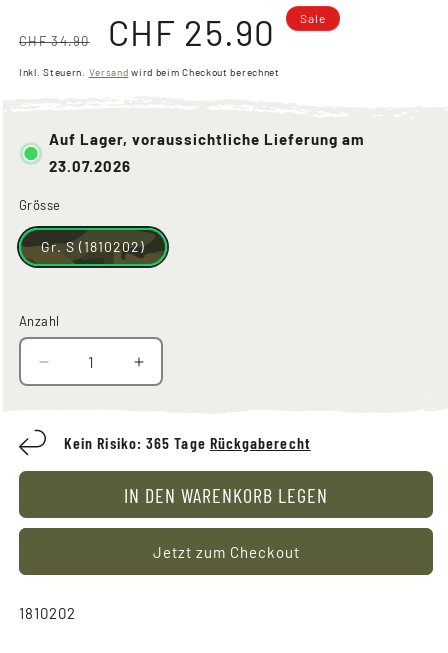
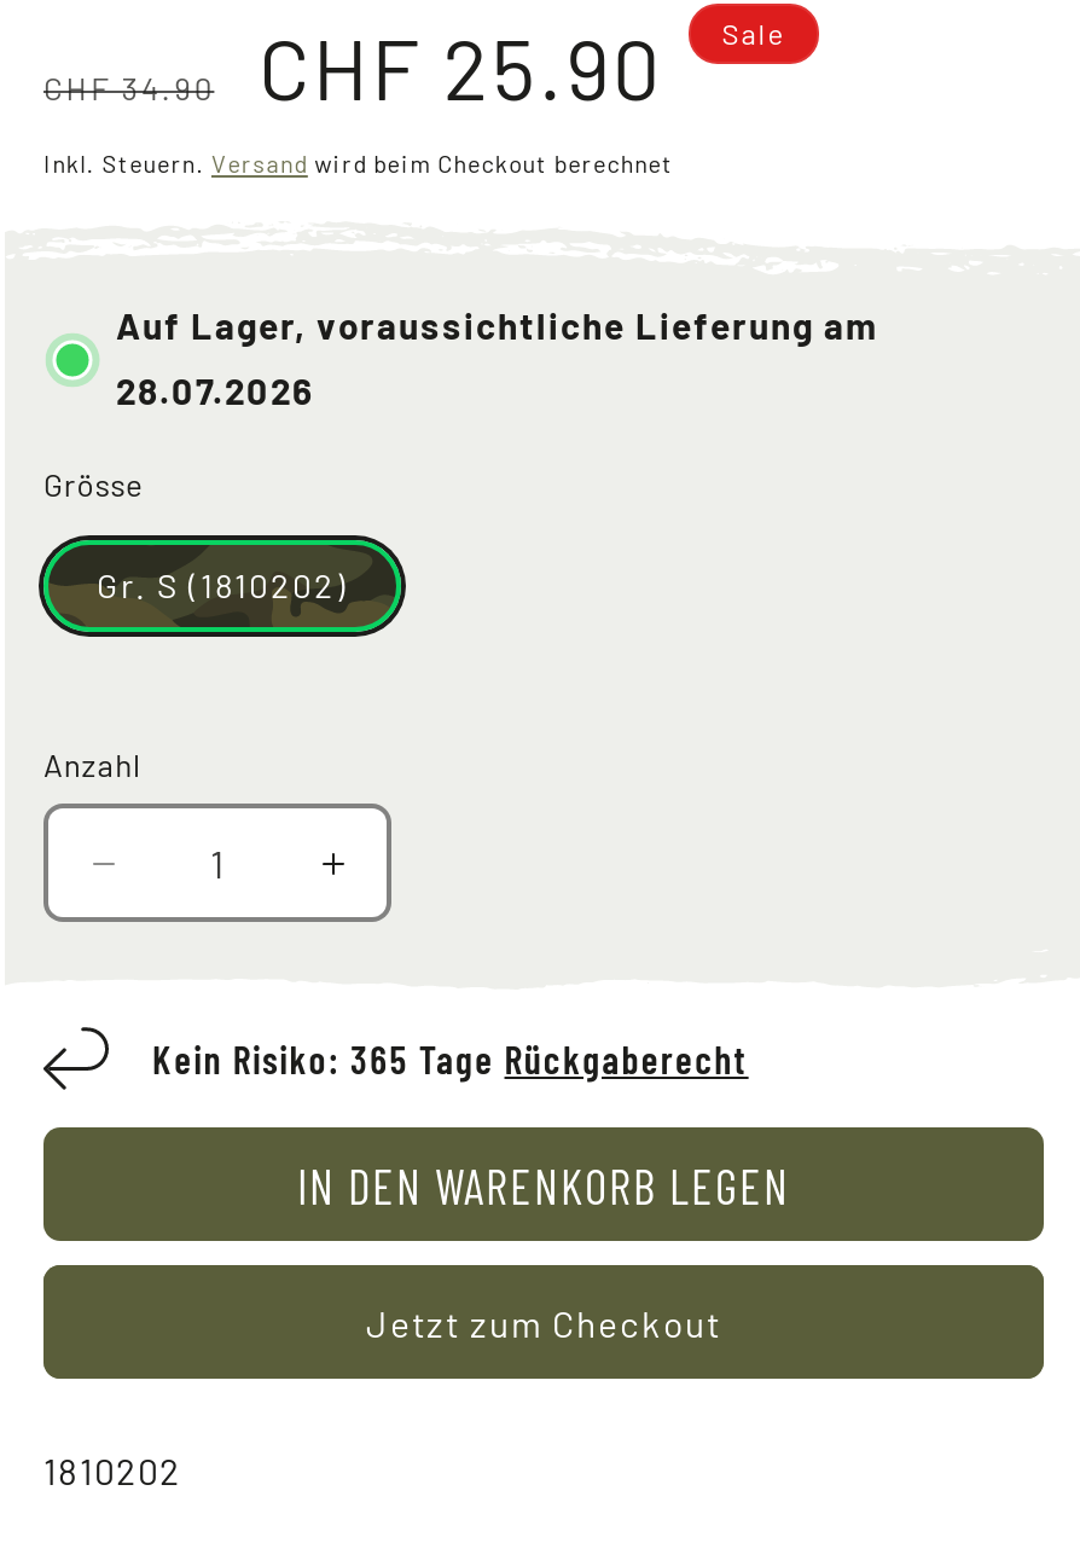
- 23.07.2026
+ 28.07.2026
